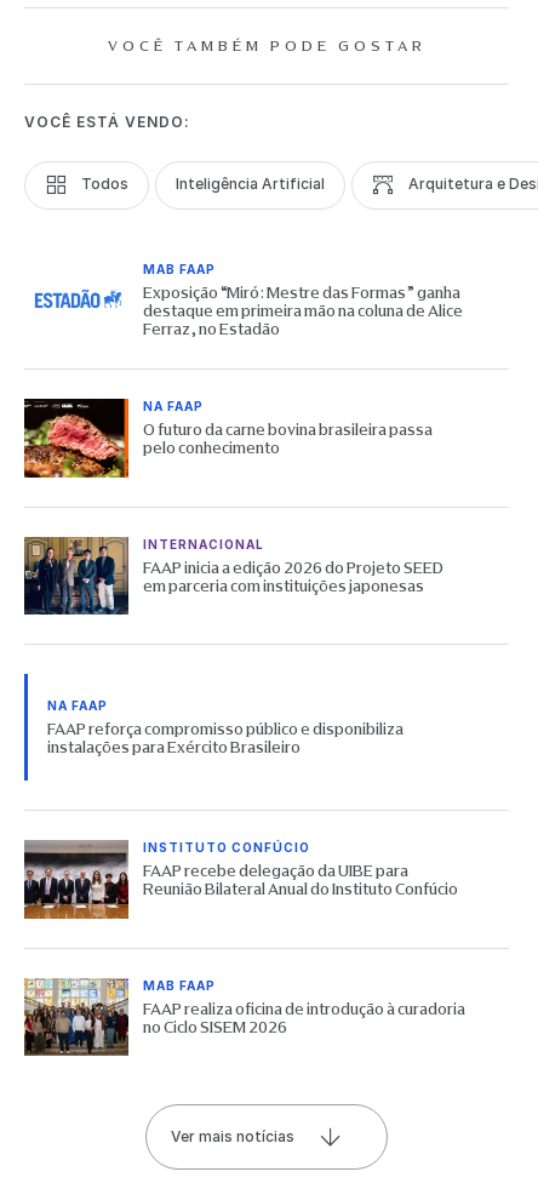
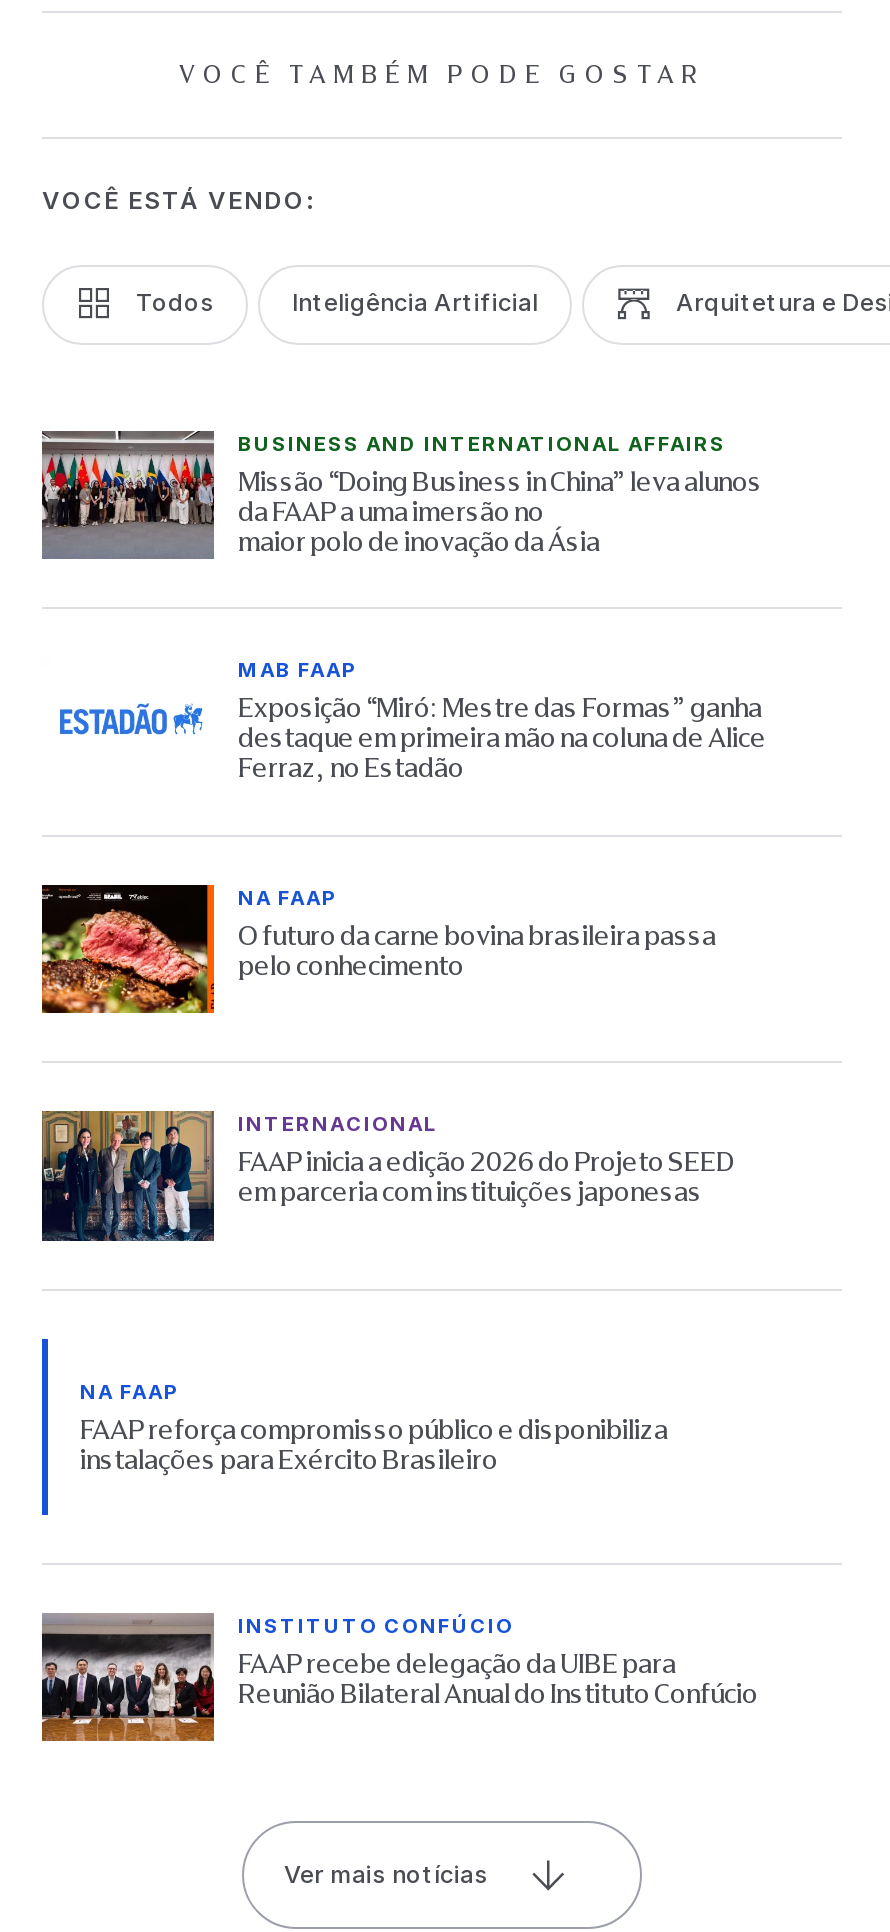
+ [image]
+ BUSINESS AND INTERNATIONAL AFFAIRS
+ Missão “Doing Business in China” leva alunos
+ da FAAP a uma imersão no
+ maior polo de inovação da Ásia

moved down: [image] | MAB FAAP | Exposição “Miró: Mestre das Formas” ganha | ... | FAAP recebe delegação da UIBE para | Reunião Bilateral Anual do Instituto Confúcio

- [image]
- MAB FAAP
- FAAP realiza oficina de introdução à curadoria
- no Ciclo SISEM 2026
